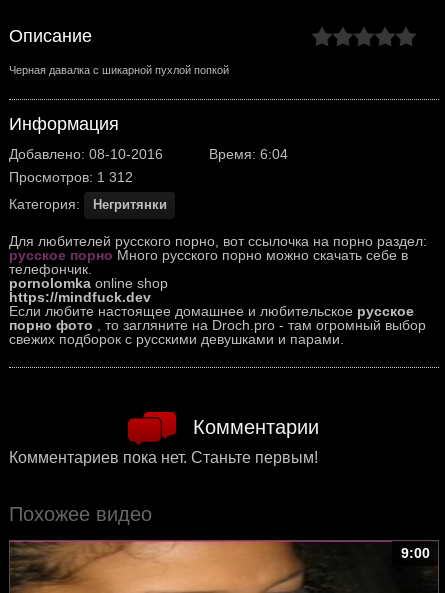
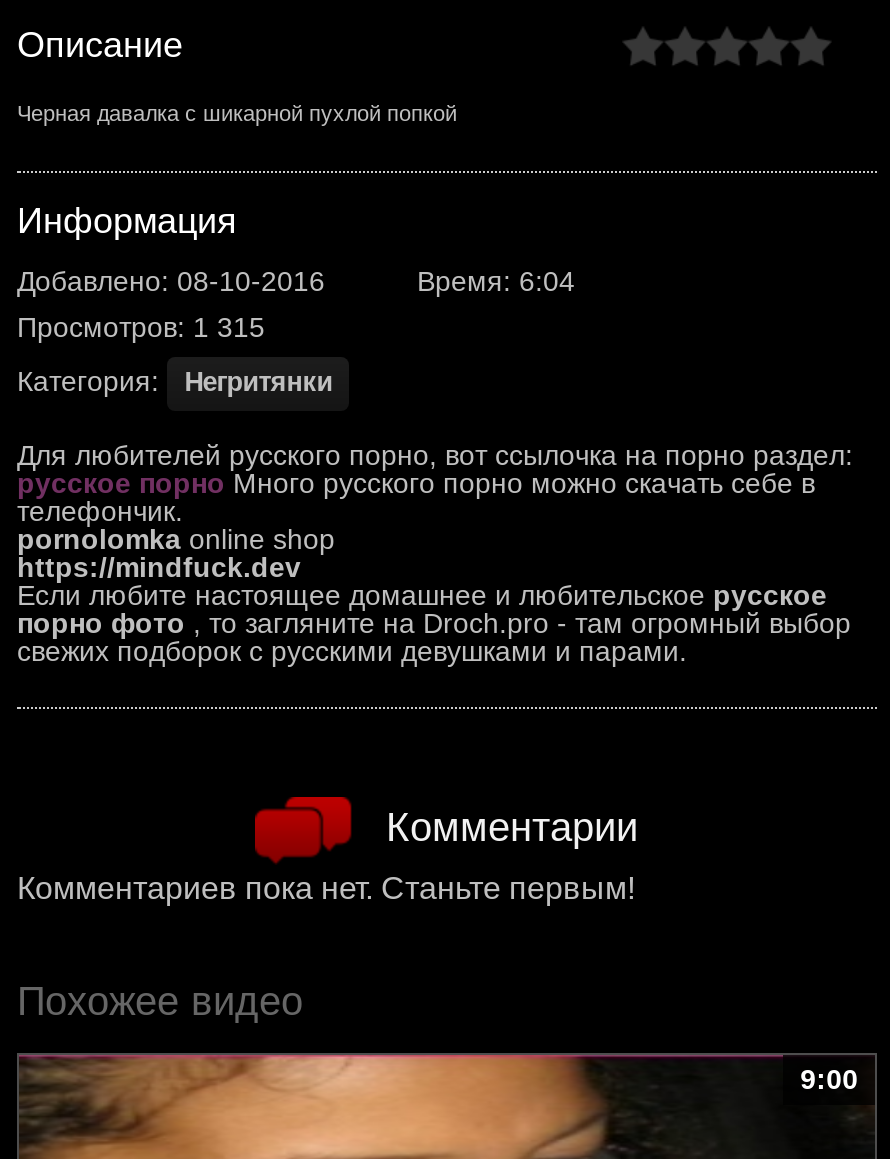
- Просмотров: 1 312
+ Просмотров: 1 315
